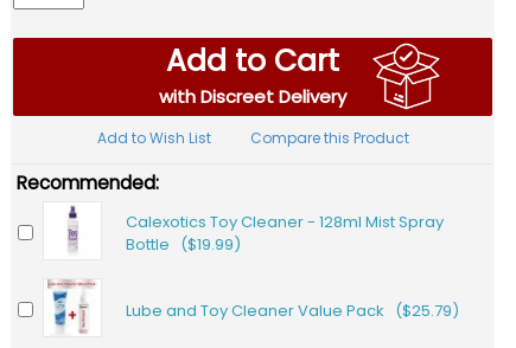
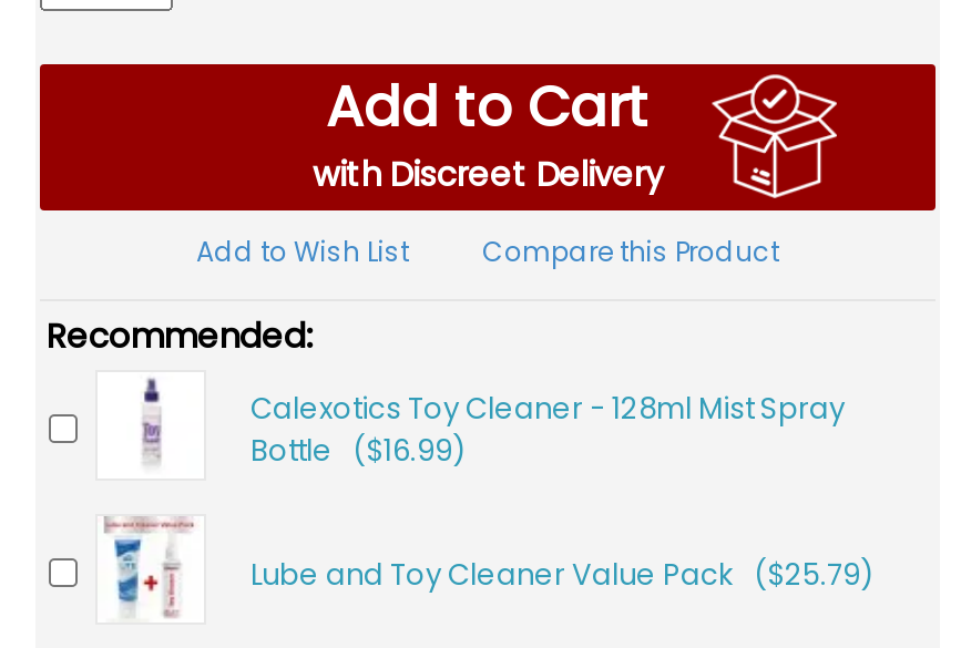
- Bottle ($19.99)
+ Bottle ($16.99)
